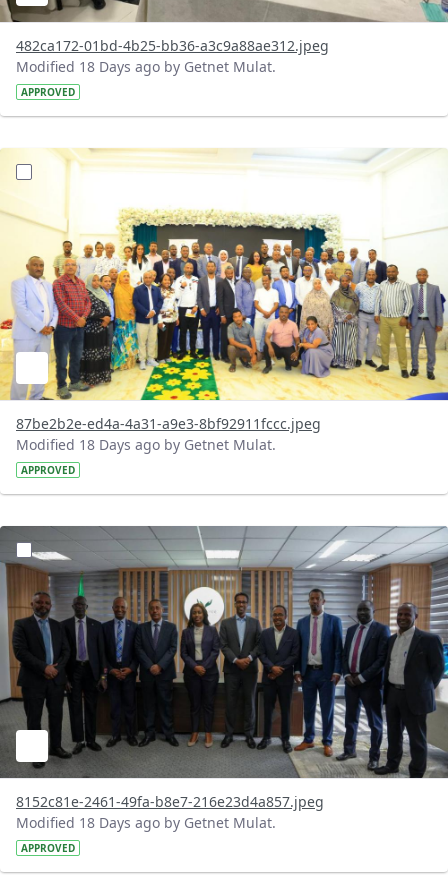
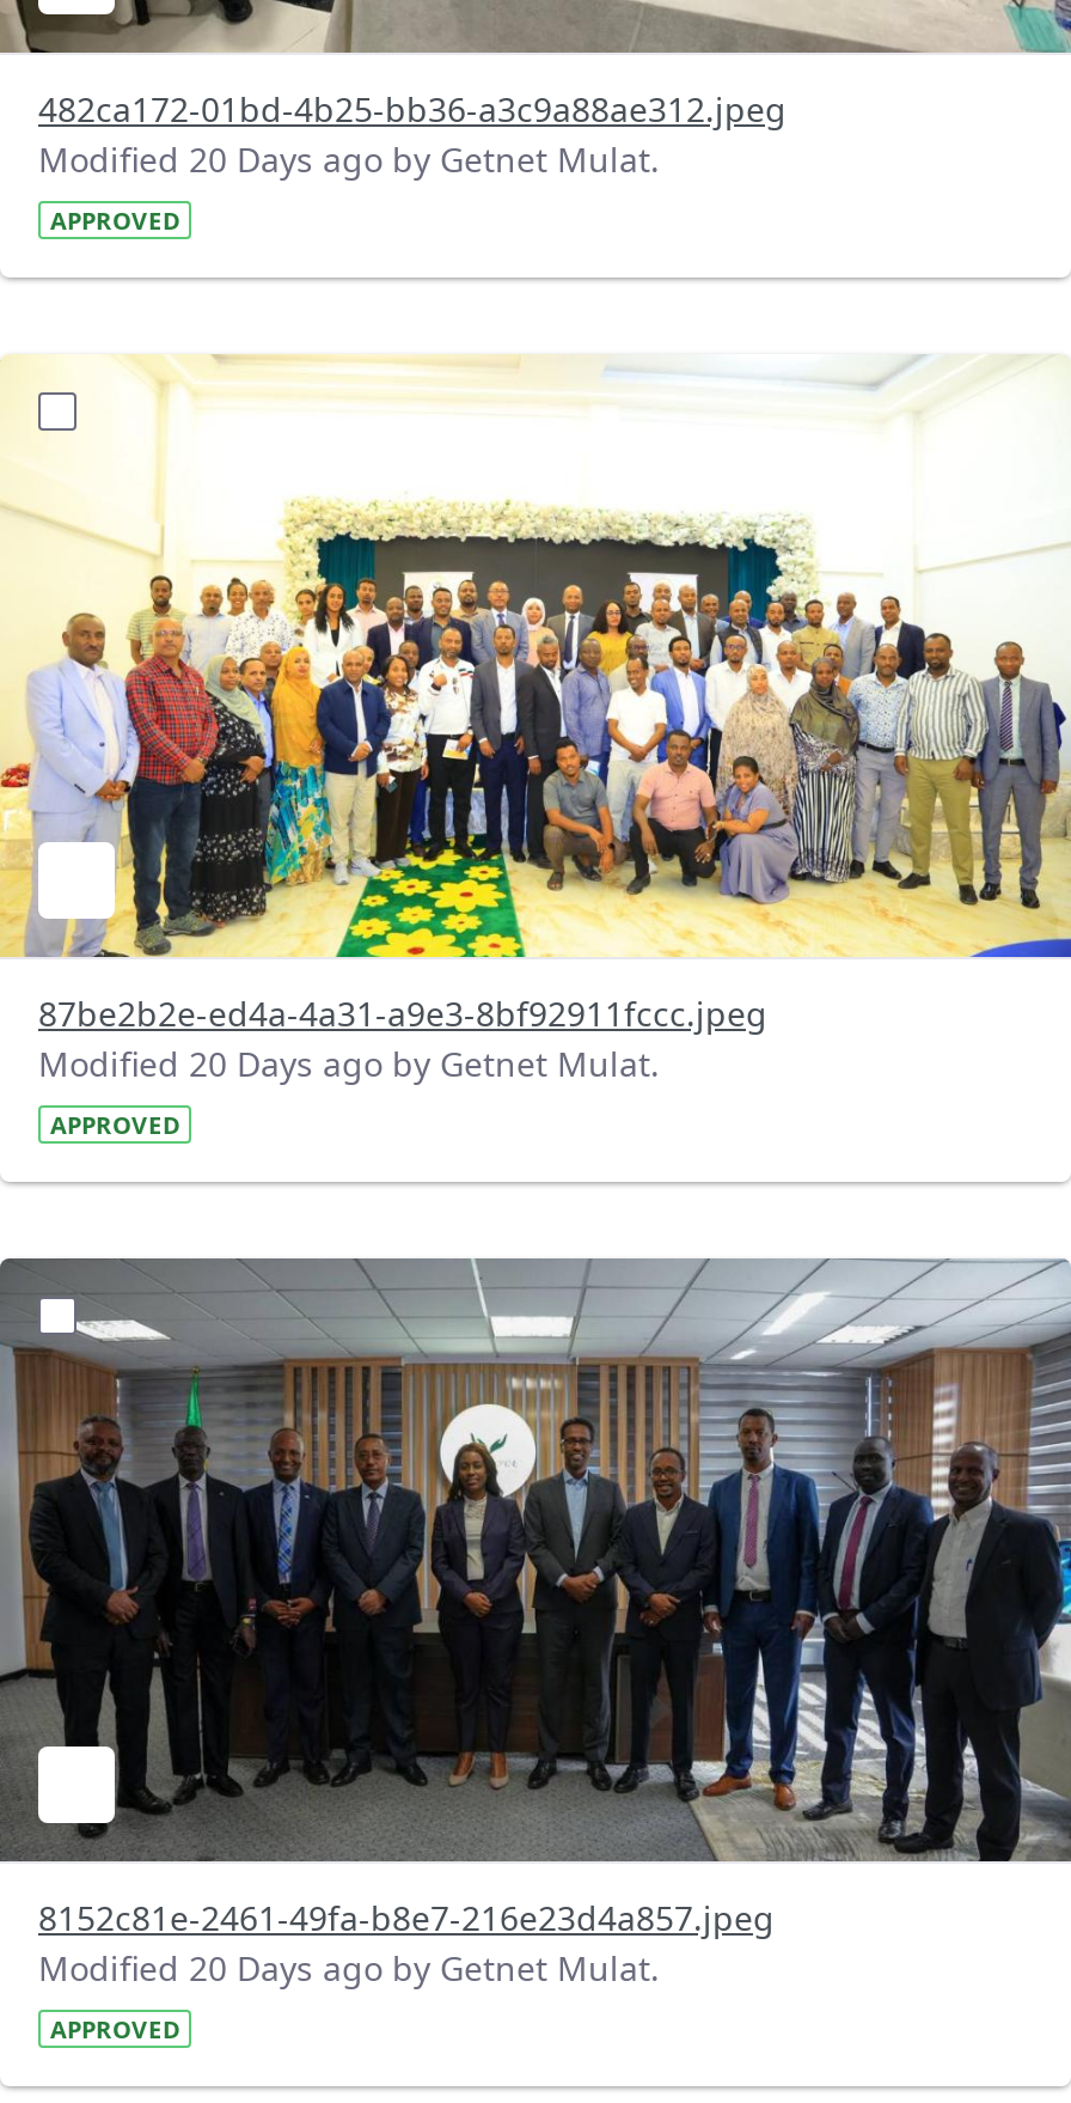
- Modified 18 Days ago by Getnet Mulat.
+ Modified 20 Days ago by Getnet Mulat.

- Modified 18 Days ago by Getnet Mulat.
+ Modified 20 Days ago by Getnet Mulat.

- Modified 18 Days ago by Getnet Mulat.
+ Modified 20 Days ago by Getnet Mulat.
